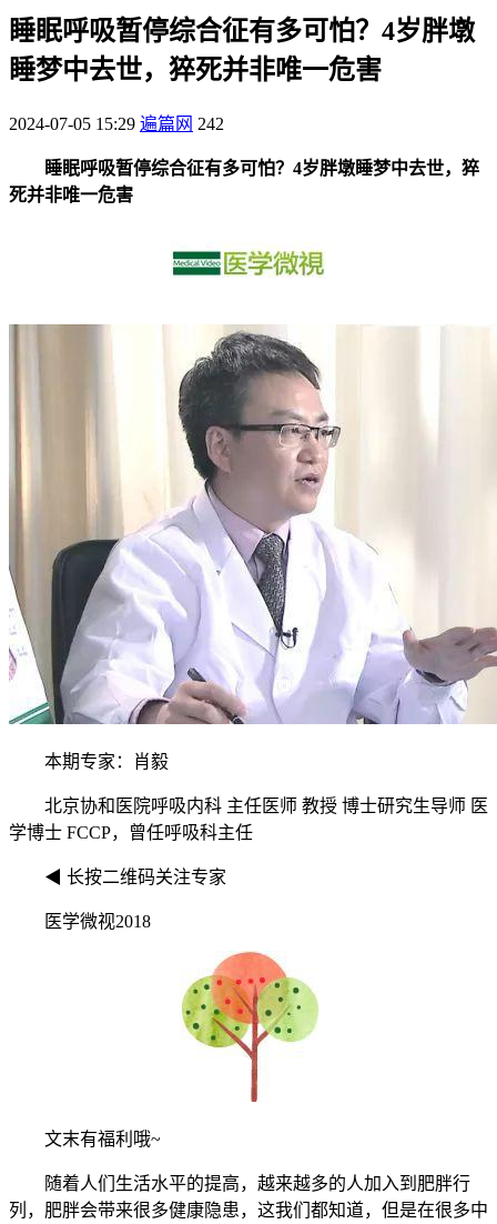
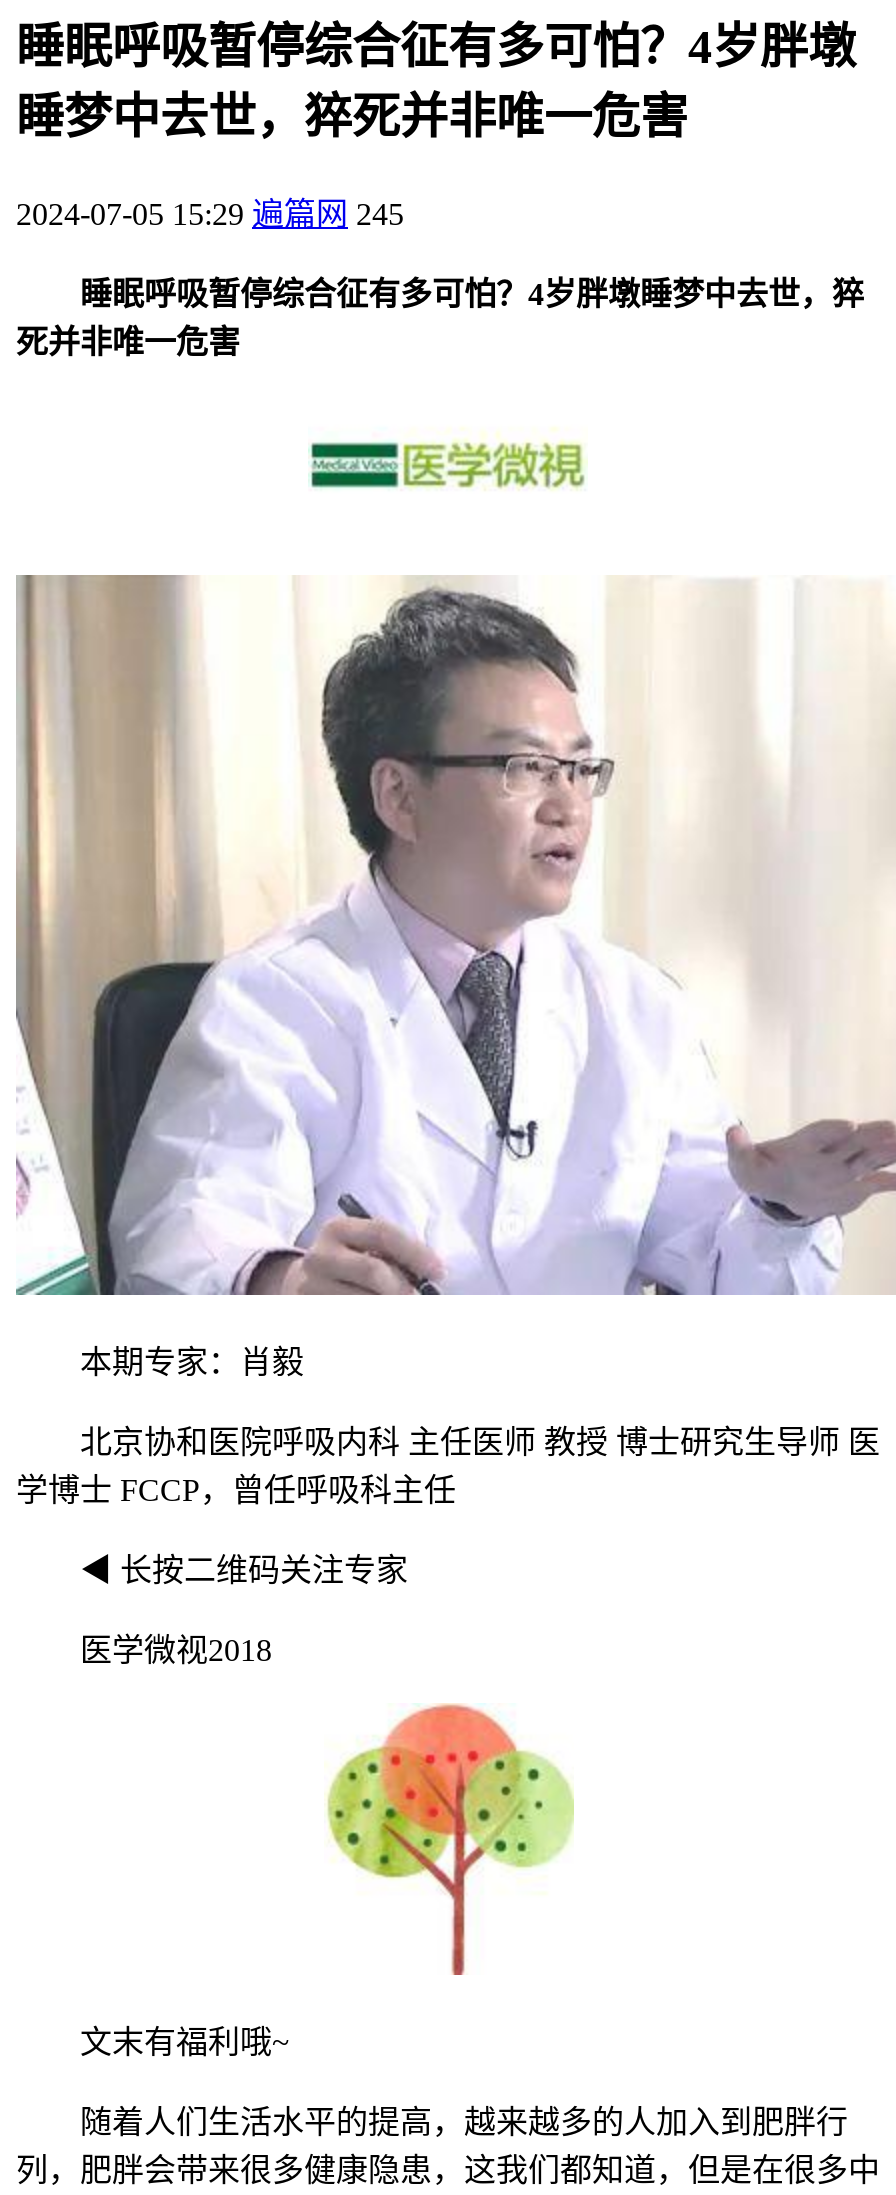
- 2024-07-05 15:29遍篇网 242
+ 2024-07-05 15:29遍篇网 245
